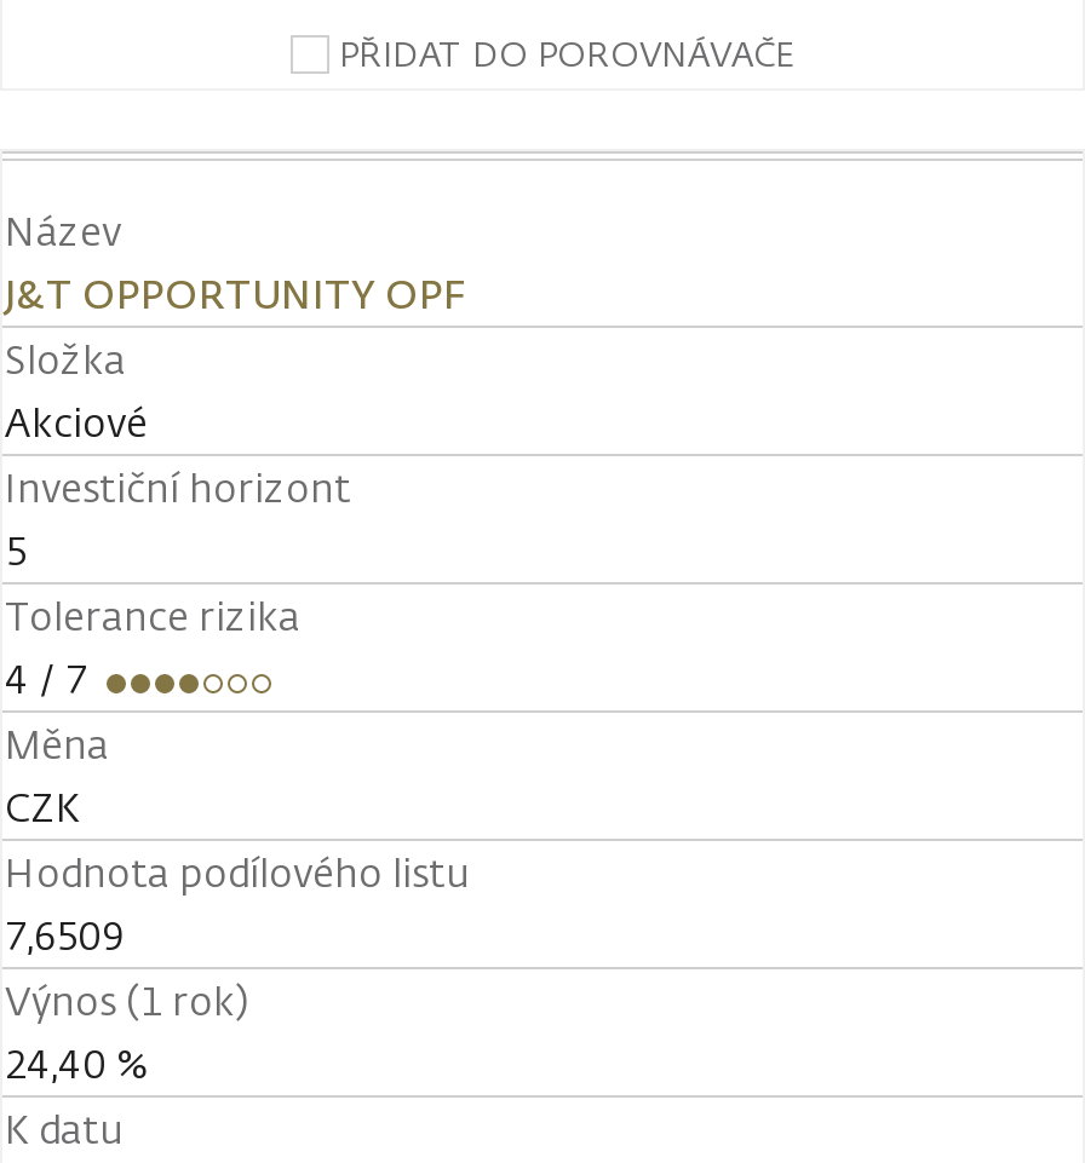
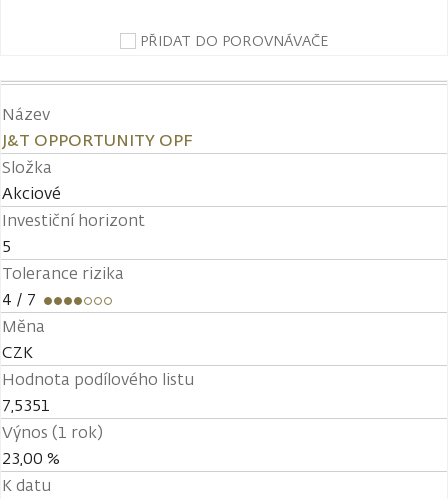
- 7,6509
+ 7,5351

- 24,40 %
+ 23,00 %
